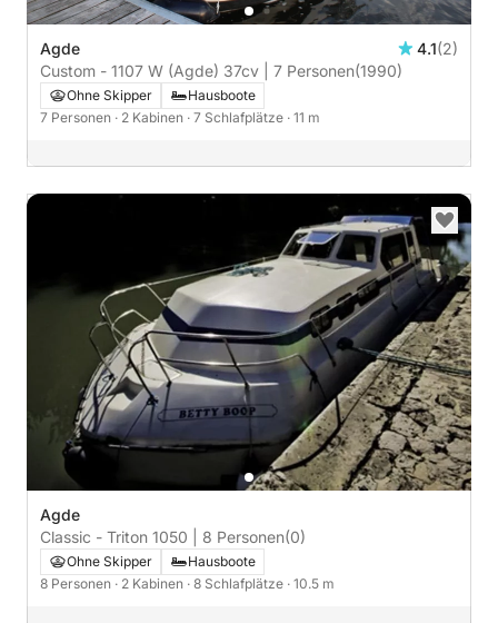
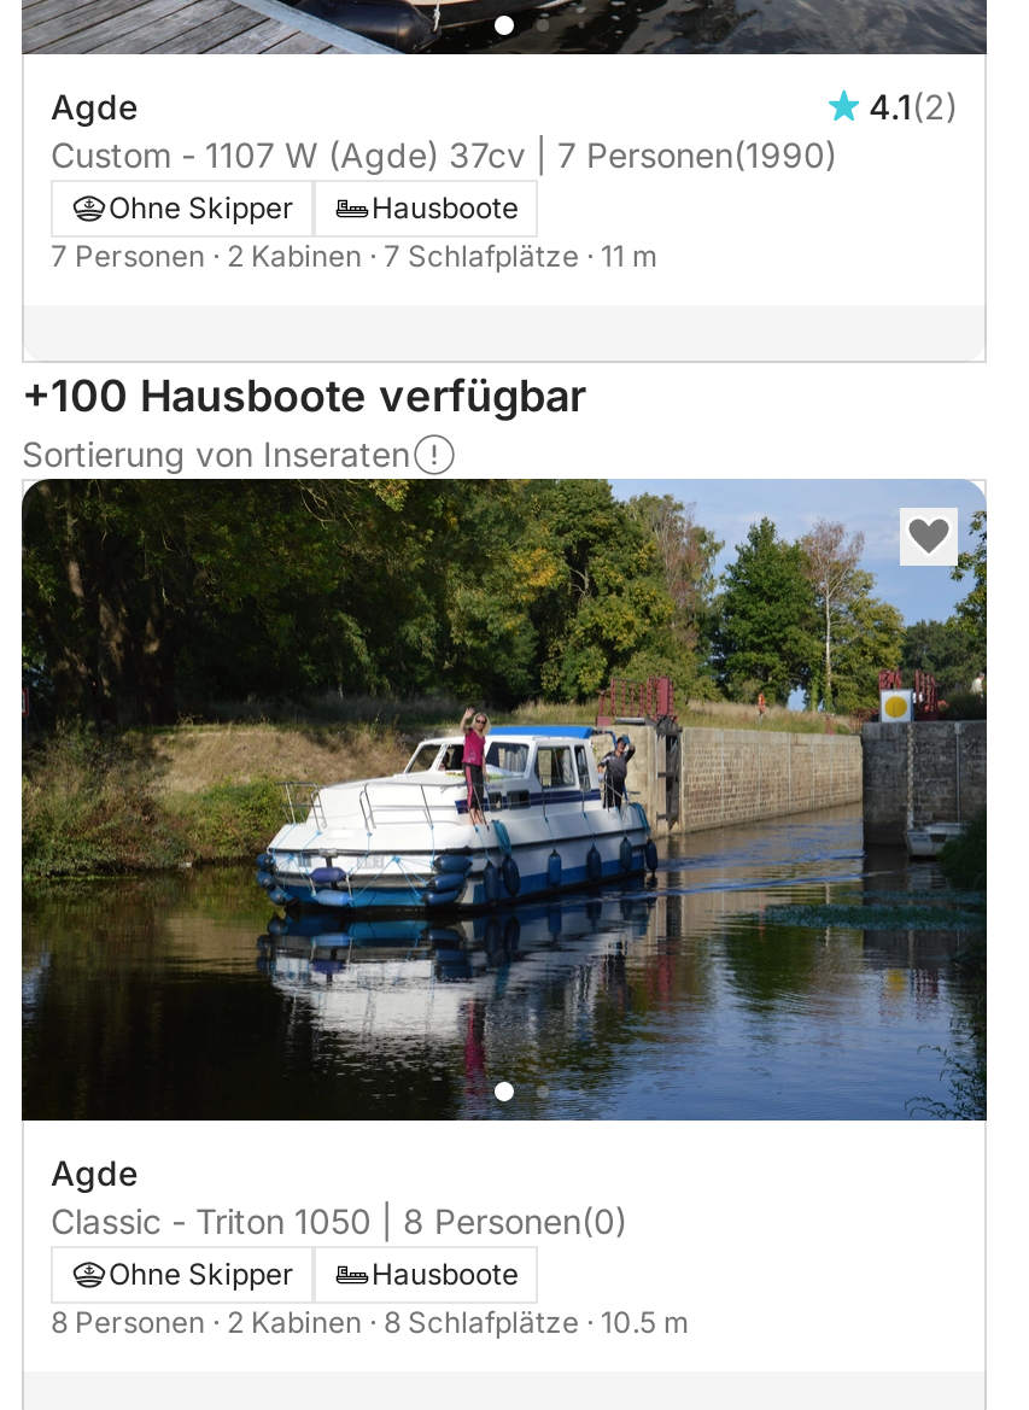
+ +100 Hausboote verfügbar
+ Sortierung von Inseraten

- [image]
+ [image]
